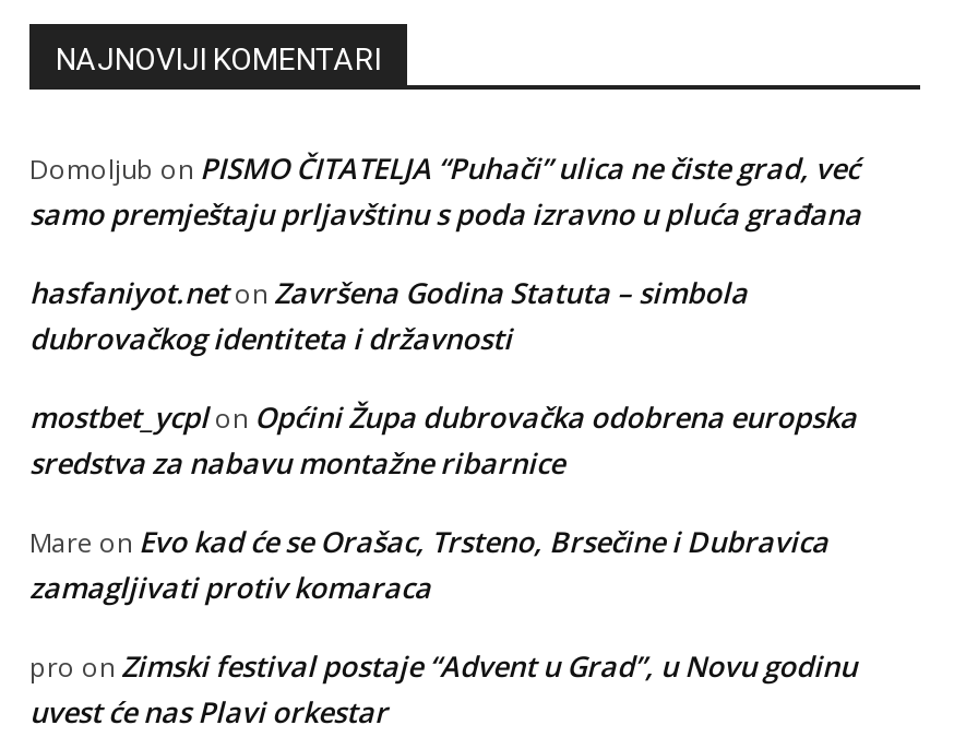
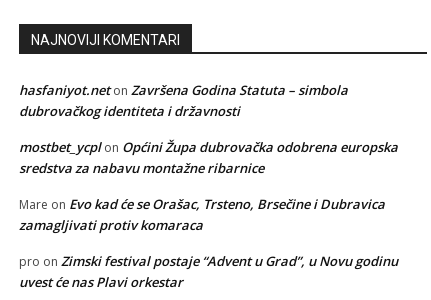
- Domoljub on PISMO ČITATELJA “Puhači” ulica ne čiste grad, već
- samo premještaju prljavštinu s poda izravno u pluća građana
